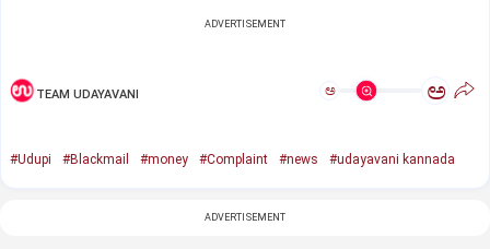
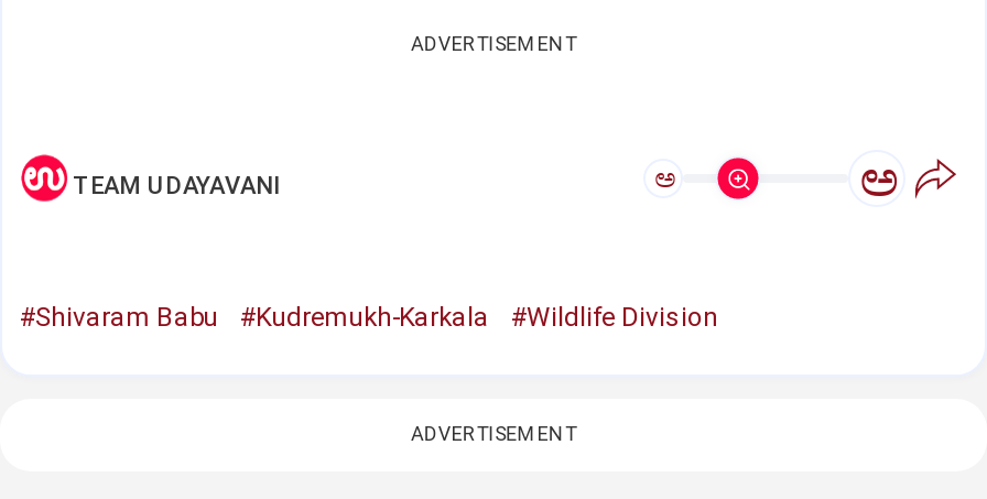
- #Udupi
- #Blackmail
- #money
- #Complaint
- #news
- #udayavani kannada
+ #Shivaram Babu
+ #Kudremukh-Karkala
+ #Wildlife Division
